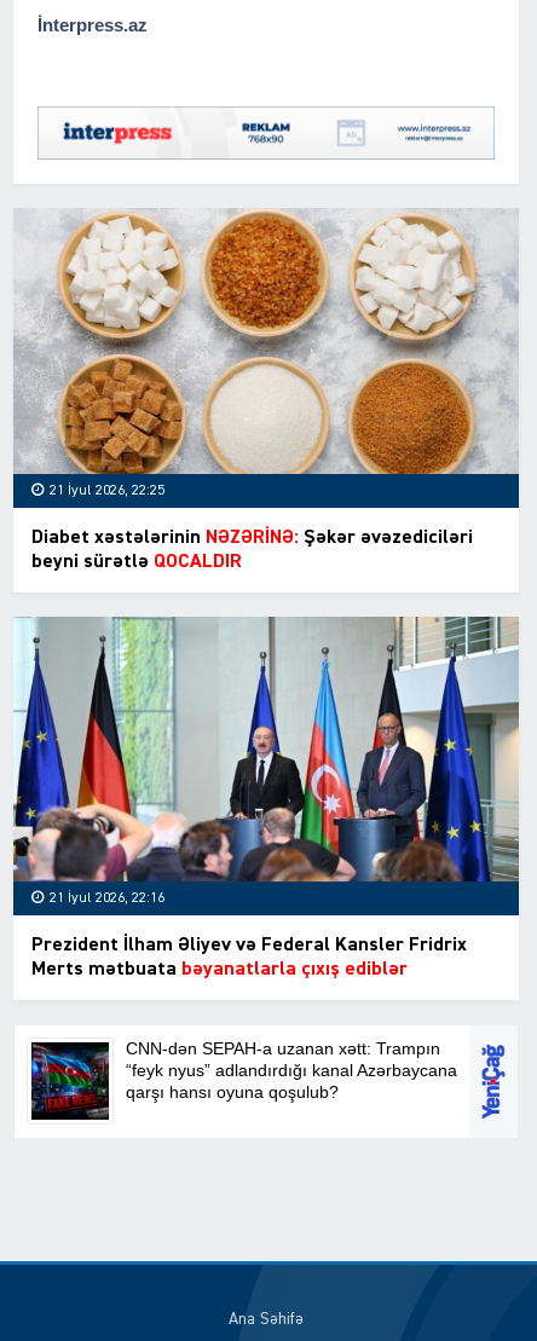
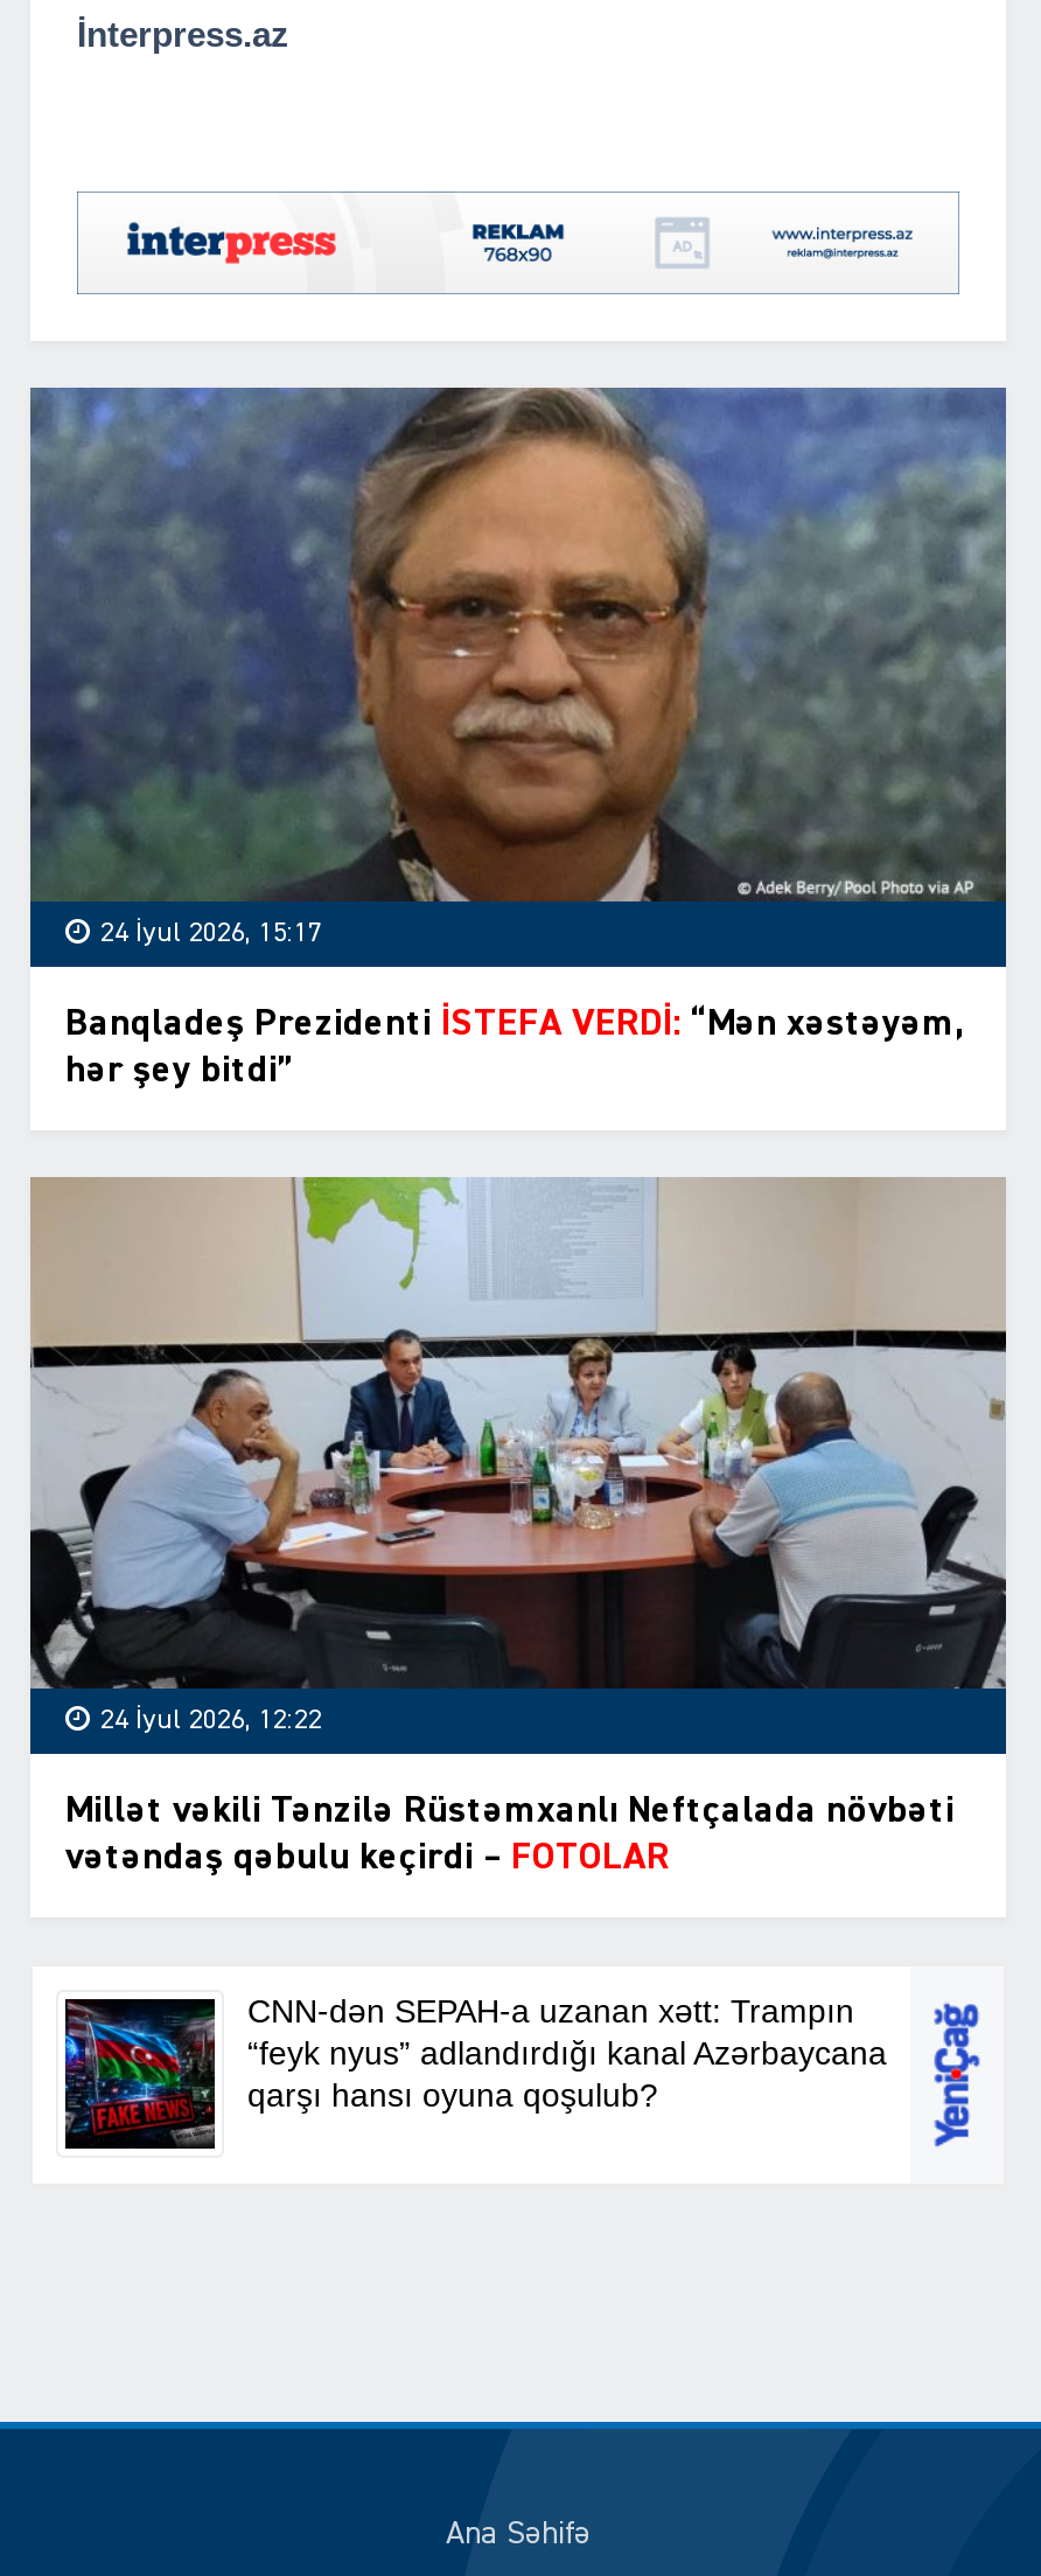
- [image]
- 21 İyul 2026, 22:25
+ [image]
+ 24 İyul 2026, 15:17

- Diabet xəstələrinin NƏZƏRİNƏ: Şəkər əvəzediciləri
- beyni sürətlə QOCALDIR
+ Banqladeş Prezidenti İSTEFA VERDİ: “Mən xəstəyəm,
+ hər şey bitdi”

- [image]
- 21 İyul 2026, 22:16
+ [image]
+ 24 İyul 2026, 12:22

- Prezident İlham Əliyev və Federal Kansler Fridrix
- Merts mətbuata bəyanatlarla çıxış ediblər
+ Millət vəkili Tənzilə Rüstəmxanlı Neftçalada növbəti
+ vətəndaş qəbulu keçirdi – FOTOLAR
